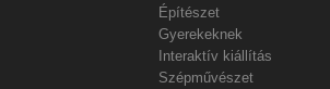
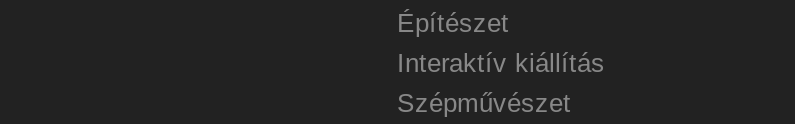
- Gyerekeknek
